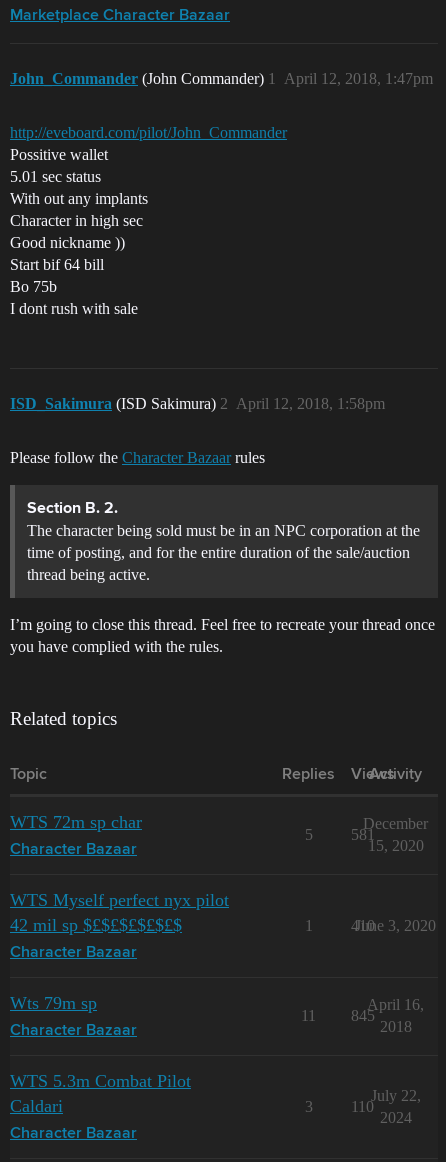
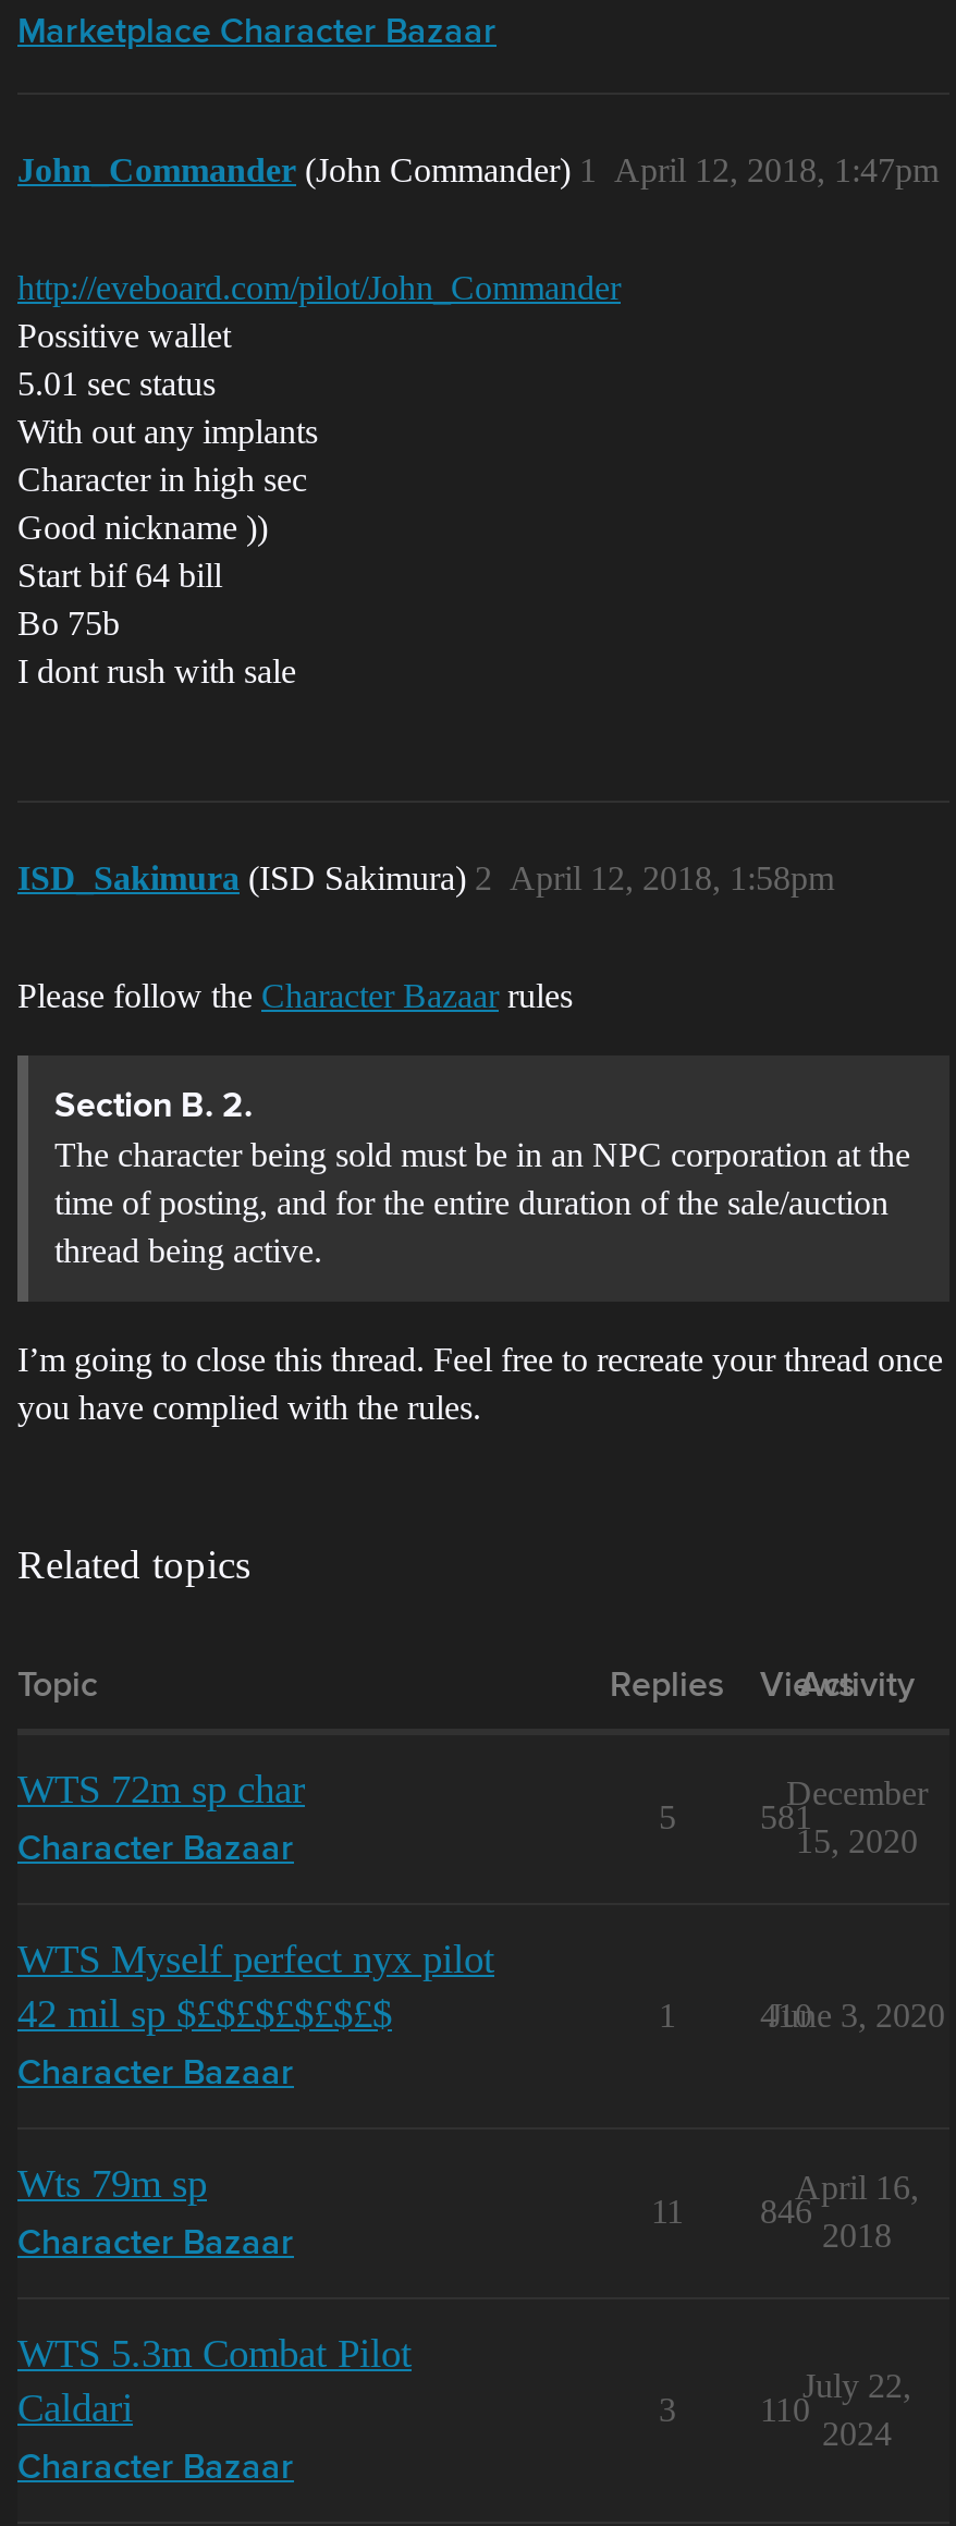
- 845
+ 846
